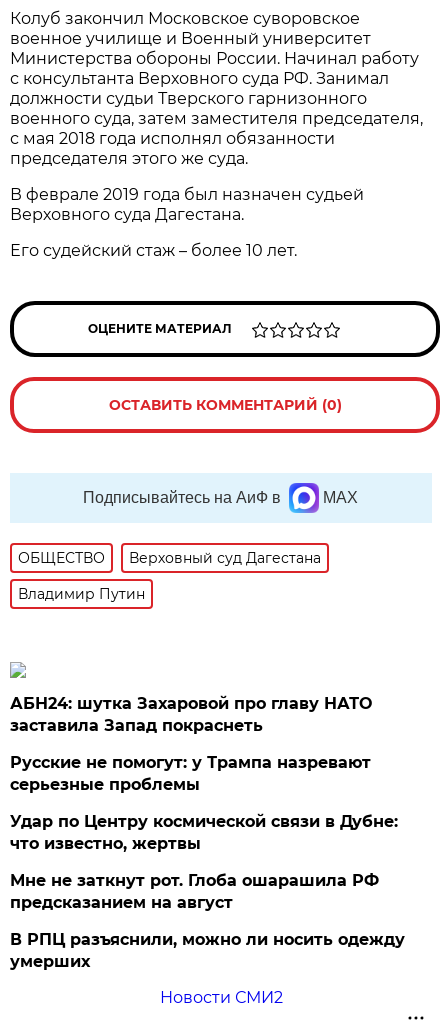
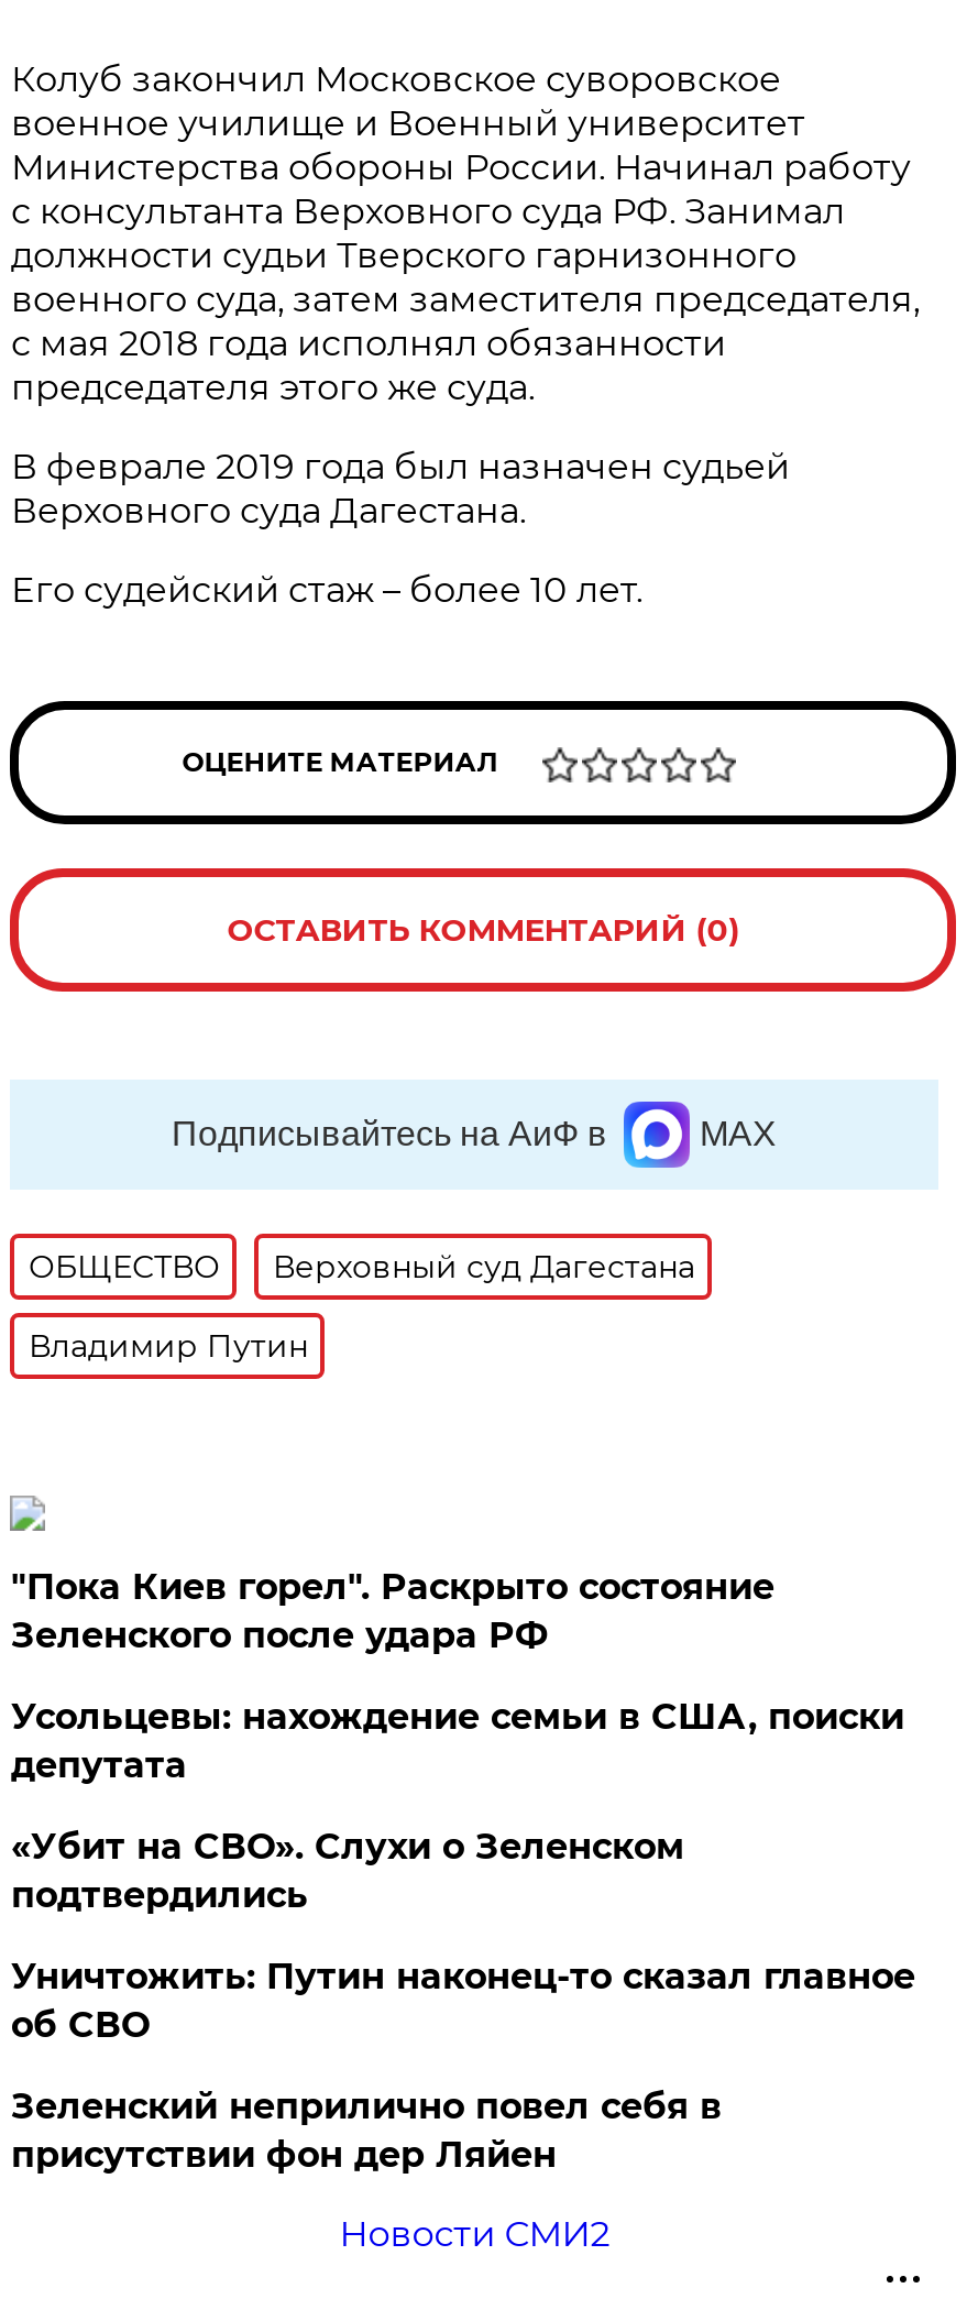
- АБН24: шутка Захаровой про главу НАТО
- заставила Запад покраснеть
+ "Пока Киев горел". Раскрыто состояние
+ Зеленского после удара РФ

- Русские не помогут: у Трампа назревают
- серьезные проблемы
+ Усольцевы: нахождение семьи в США, поиски
+ депутата

- Удар по Центру космической связи в Дубне:
- что известно, жертвы
+ «Убит на СВО». Слухи о Зеленском
+ подтвердились

- Мне не заткнут рот. Глоба ошарашила РФ
- предсказанием на август
+ Уничтожить: Путин наконец-то сказал главное
+ об СВО

- В РПЦ разъяснили, можно ли носить одежду
- умерших
+ Зеленский неприлично повел cебя в
+ присутствии фон дер Ляйен
